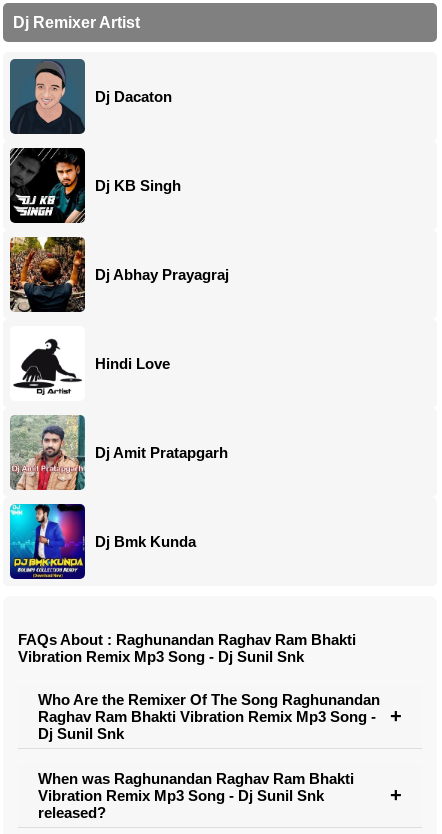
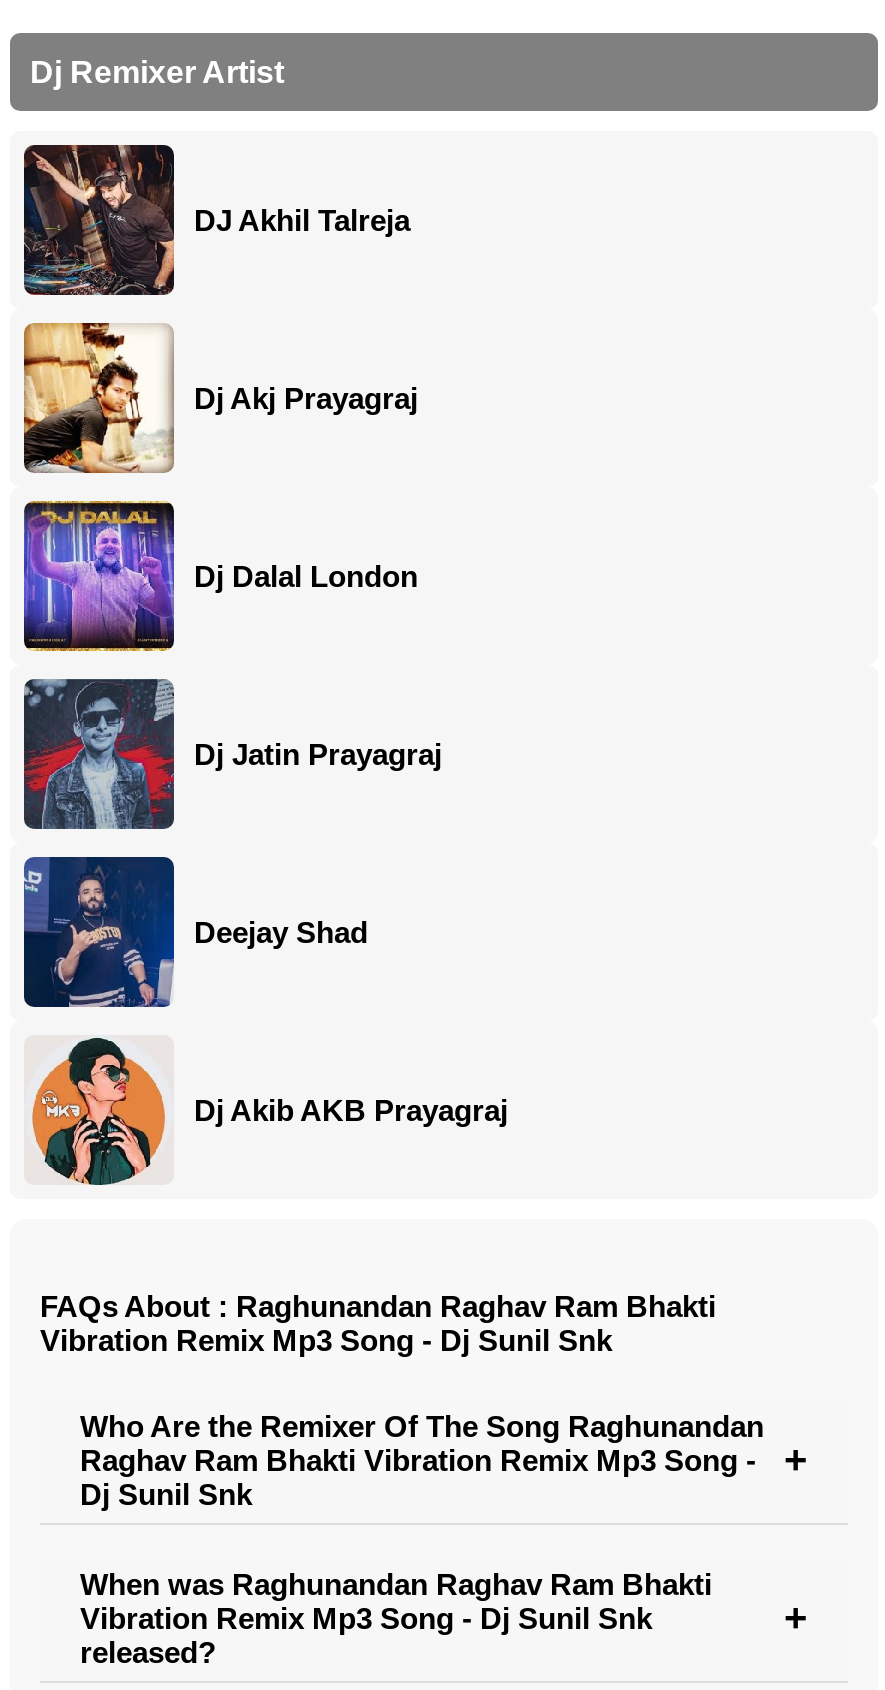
- [image]
- Dj Dacaton
+ [image]
+ DJ Akhil Talreja

- [image]
- Dj KB Singh
+ [image]
+ Dj Akj Prayagraj

- [image]
- Dj Abhay Prayagraj
+ [image]
+ Dj Dalal London

- [image]
- Hindi Love
+ [image]
+ Dj Jatin Prayagraj

- [image]
- Dj Amit Pratapgarh
+ [image]
+ Deejay Shad

- [image]
- Dj Bmk Kunda
+ [image]
+ Dj Akib AKB Prayagraj
